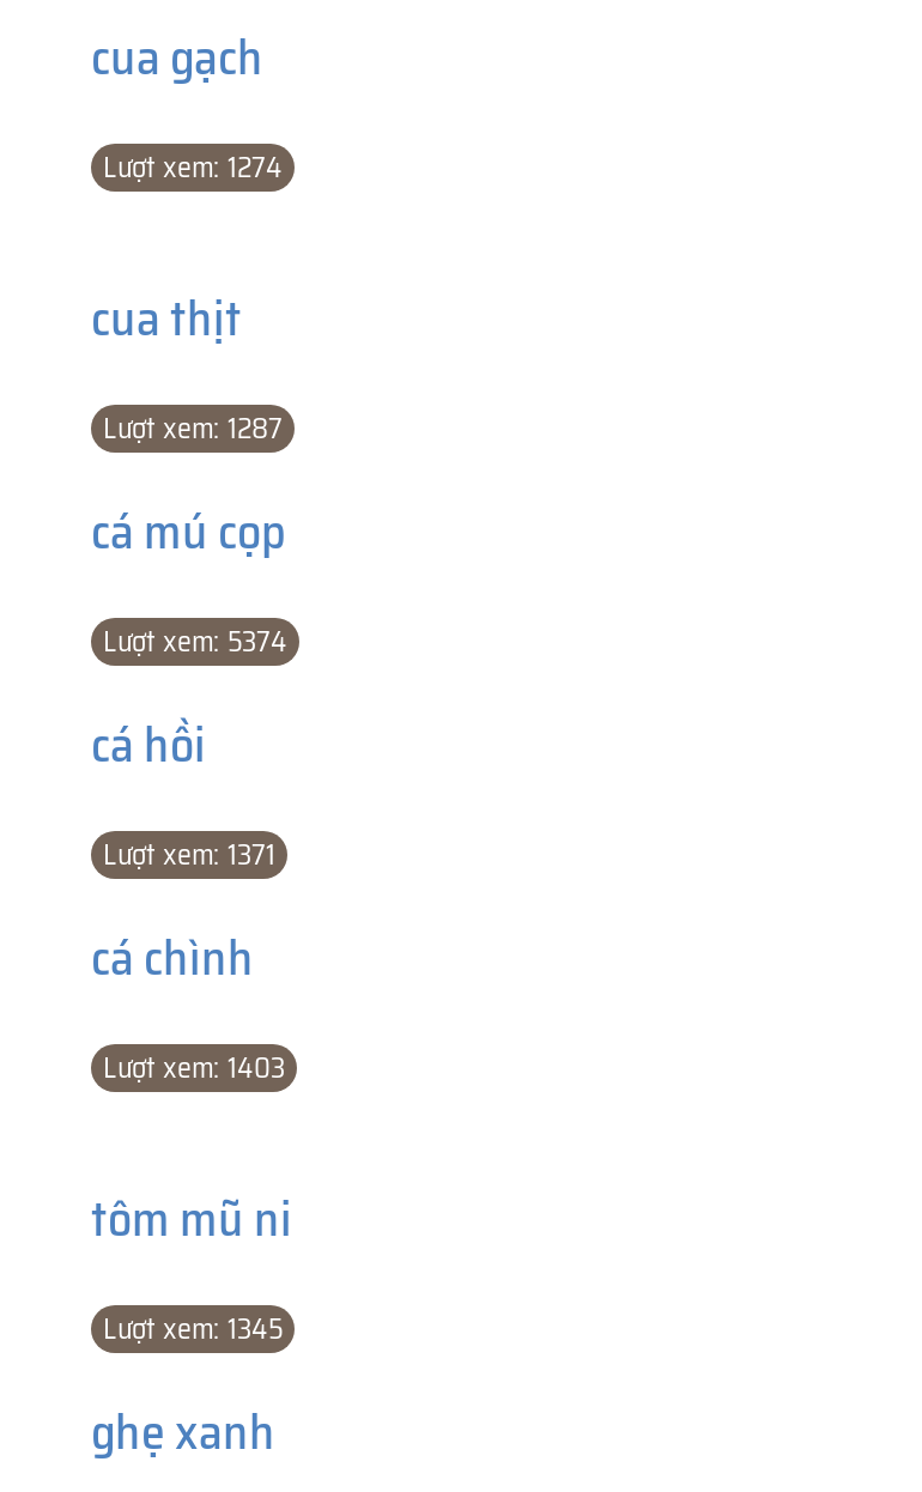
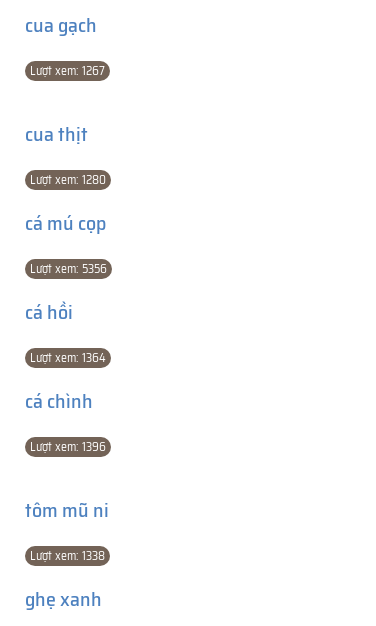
- Lượt xem: 1274
+ Lượt xem: 1267

- Lượt xem: 1287
+ Lượt xem: 1280

- Lượt xem: 5374
+ Lượt xem: 5356

- Lượt xem: 1371
+ Lượt xem: 1364

- Lượt xem: 1403
+ Lượt xem: 1396

- Lượt xem: 1345
+ Lượt xem: 1338
